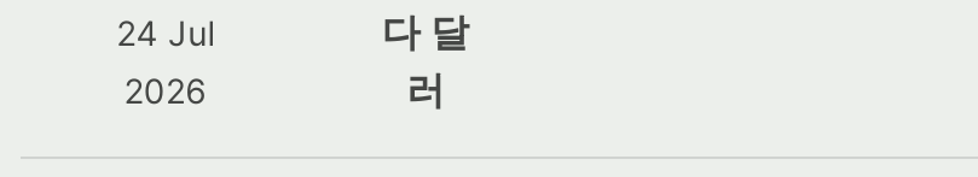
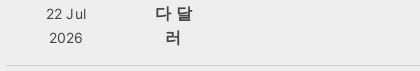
- 24 Jul
+ 22 Jul
